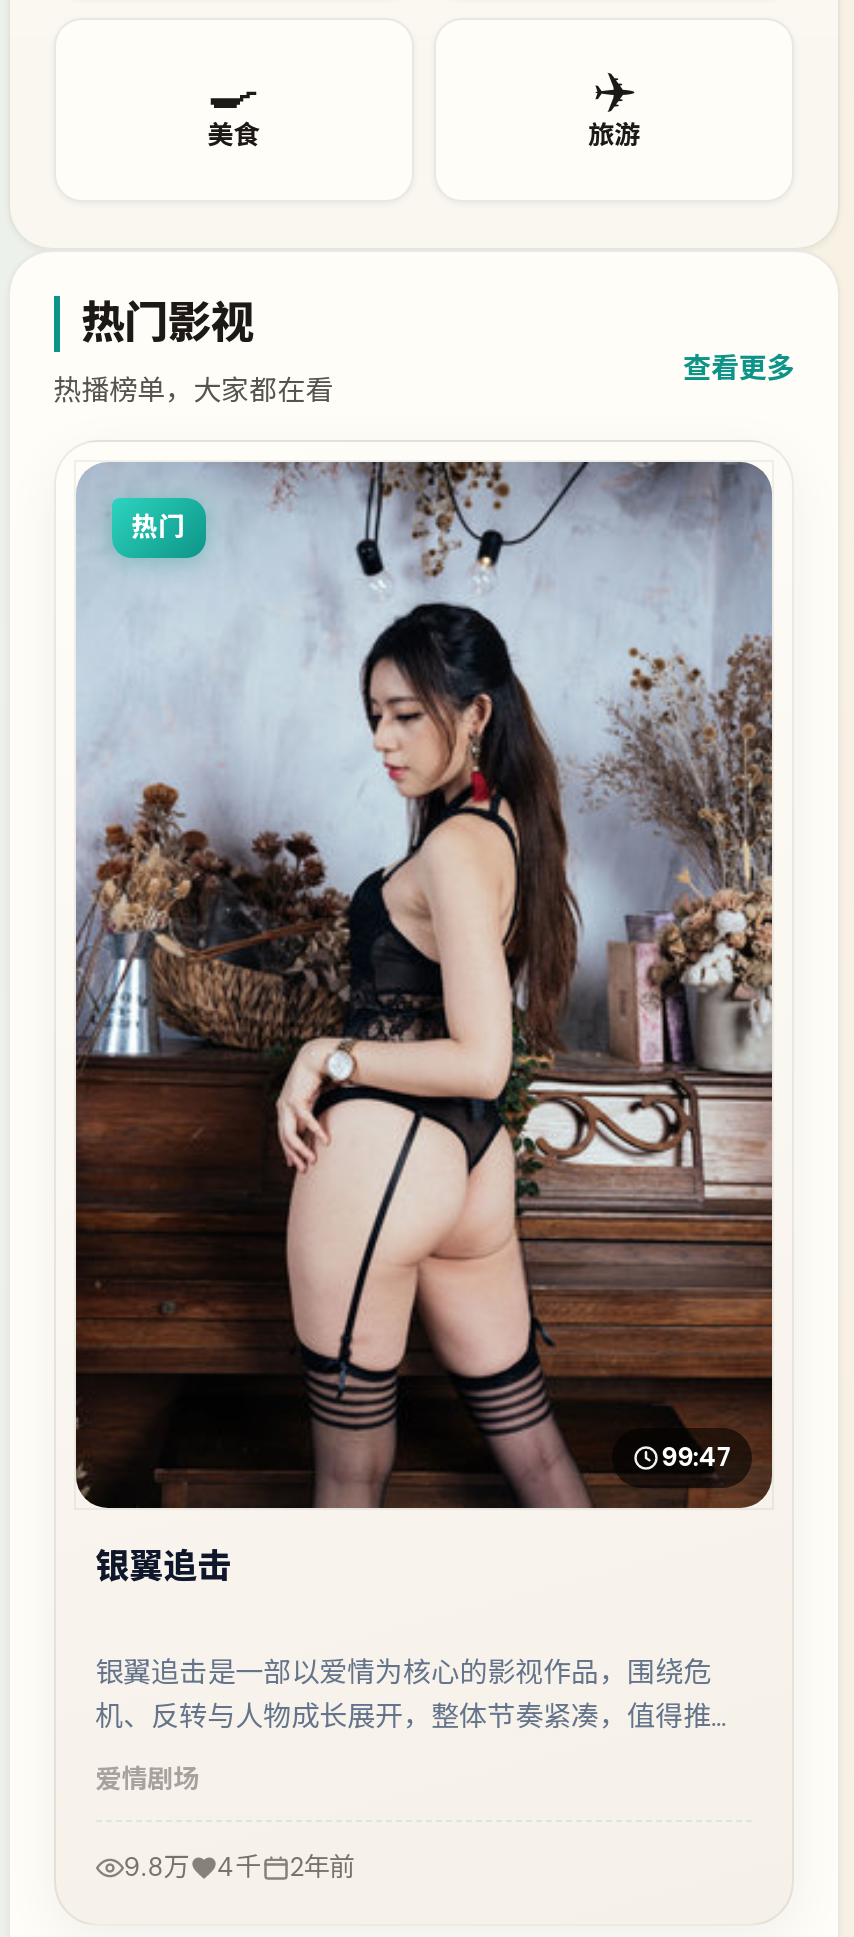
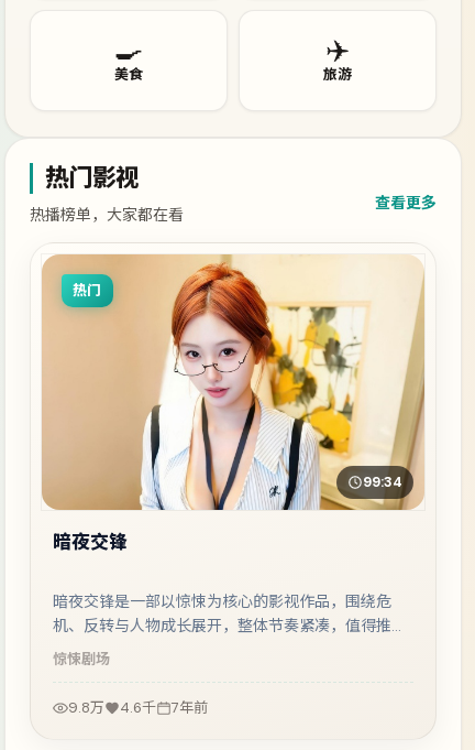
- [image]
- 99:47
+ [image]
+ 99:34

- 银翼追击
+ 暗夜交锋

- 银翼追击是一部以爱情为核心的影视作品，围绕危
+ 暗夜交锋是一部以惊悚为核心的影视作品，围绕危

- 爱情剧场
+ 惊悚剧场

- 4千
+ 4.6千

- 2年前
+ 7年前
